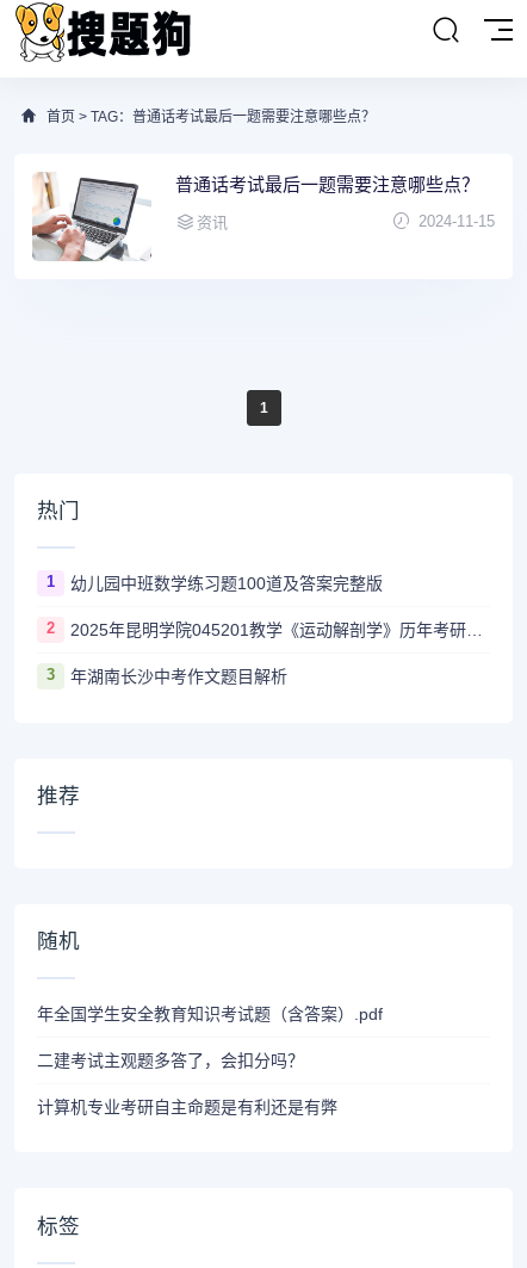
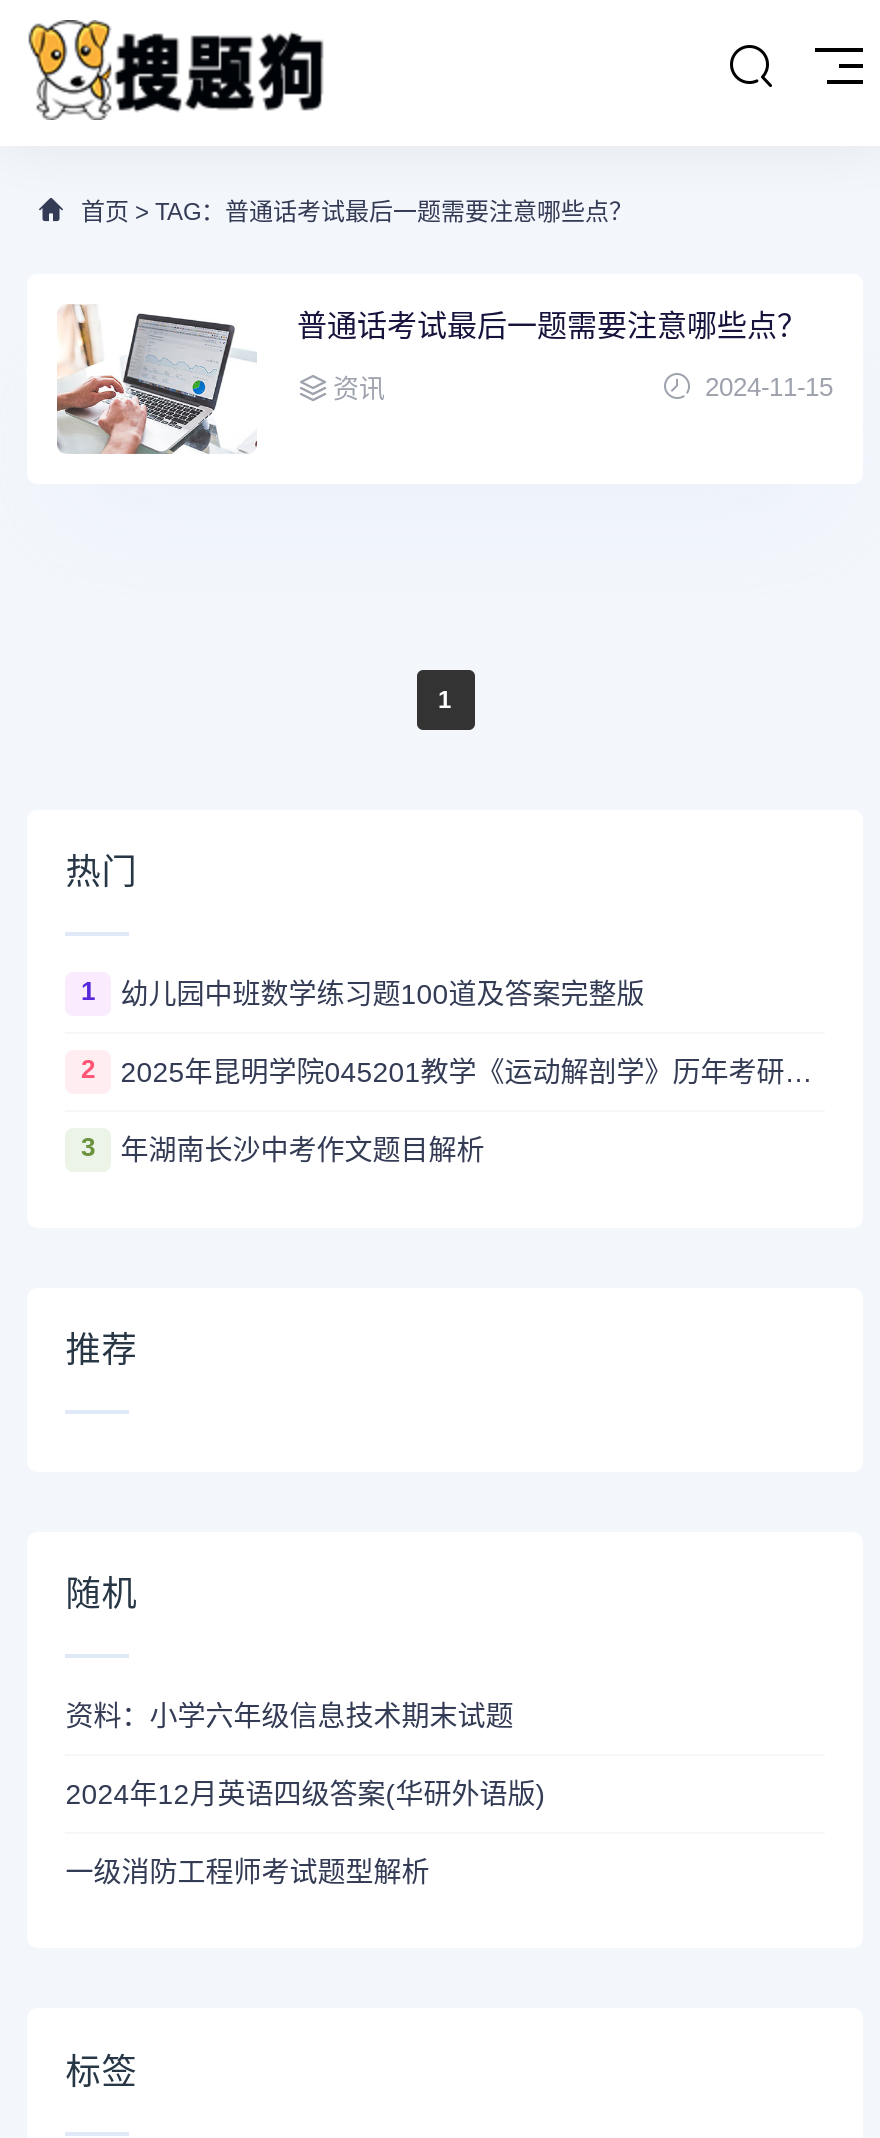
- 年全国学生安全教育知识考试题（含答案）.pdf
+ 资料：小学六年级信息技术期末试题

- 二建考试主观题多答了，会扣分吗？
+ 2024年12月英语四级答案(华研外语版)

- 计算机专业考研自主命题是有利还是有弊
+ 一级消防工程师考试题型解析
